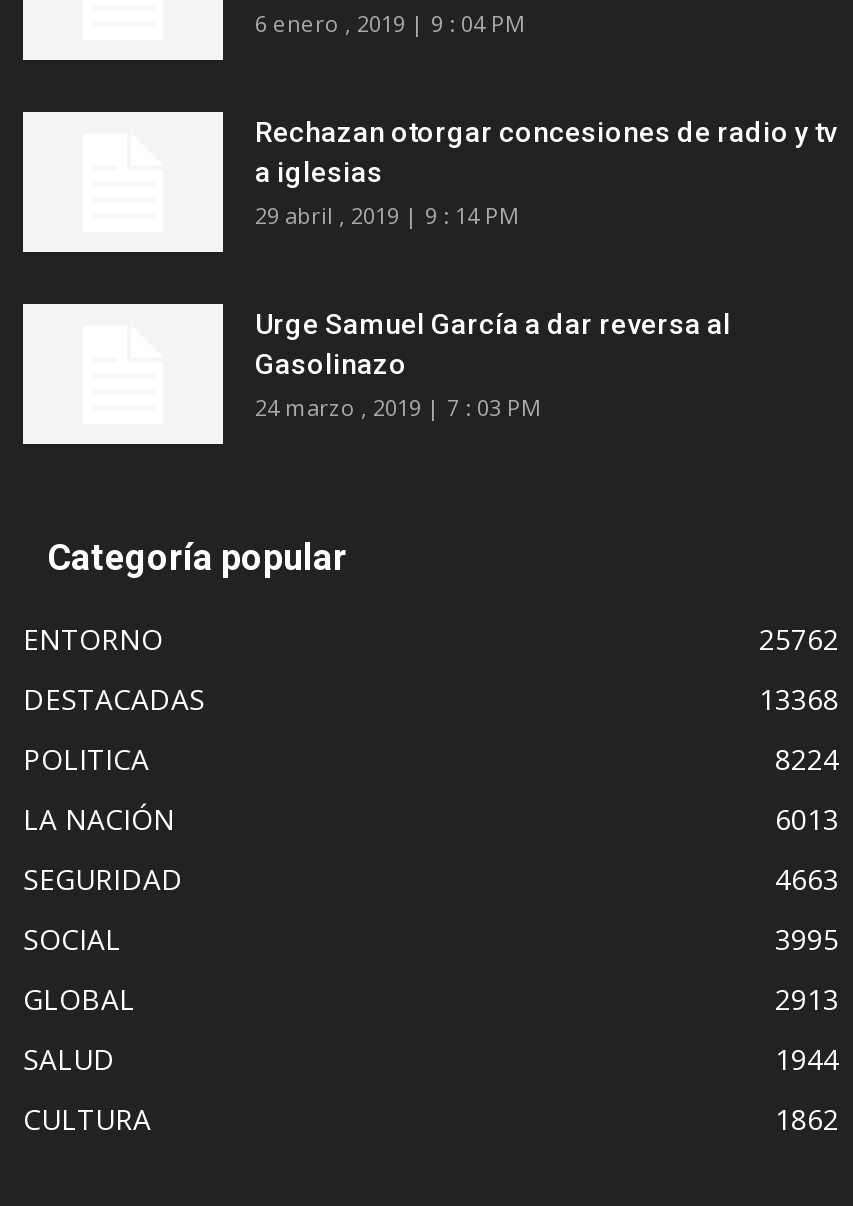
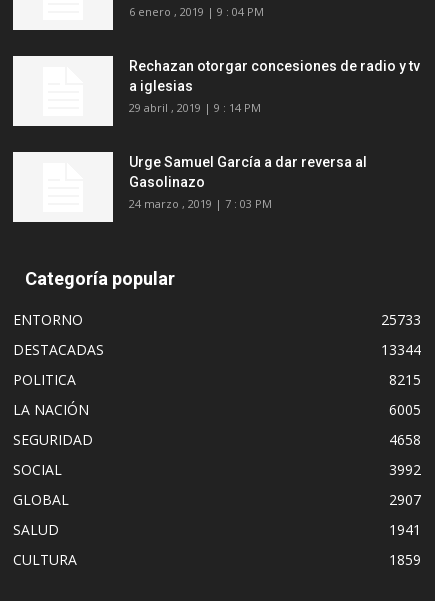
- 25762
+ 25733

- 13368
+ 13344

- 8224
+ 8215

- 6013
+ 6005

- 4663
+ 4658

- 3995
+ 3992

- 2913
+ 2907

- 1944
+ 1941

- 1862
+ 1859
